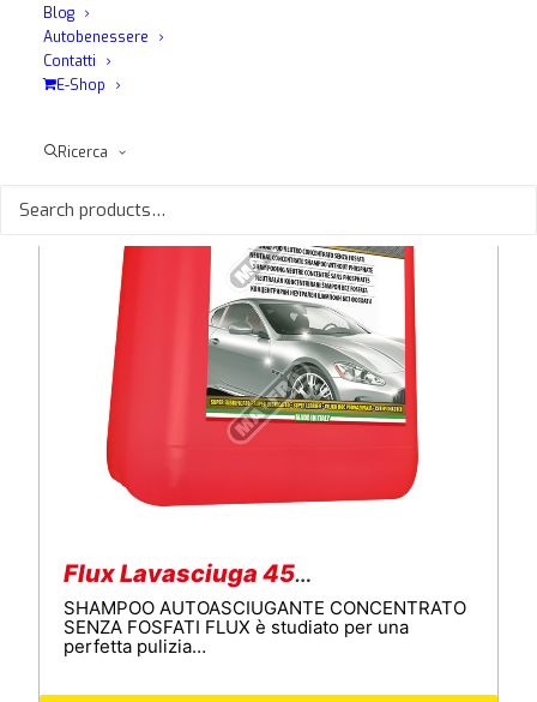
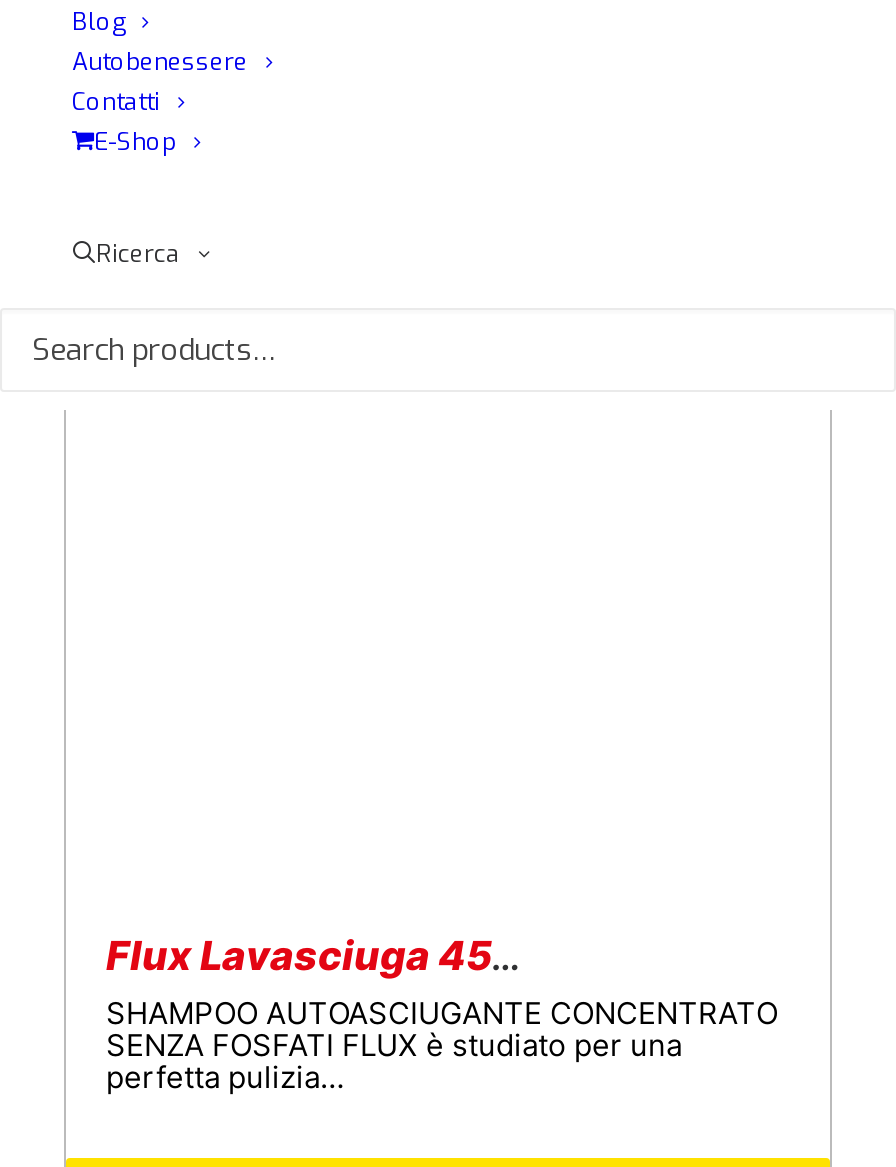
- [image]
